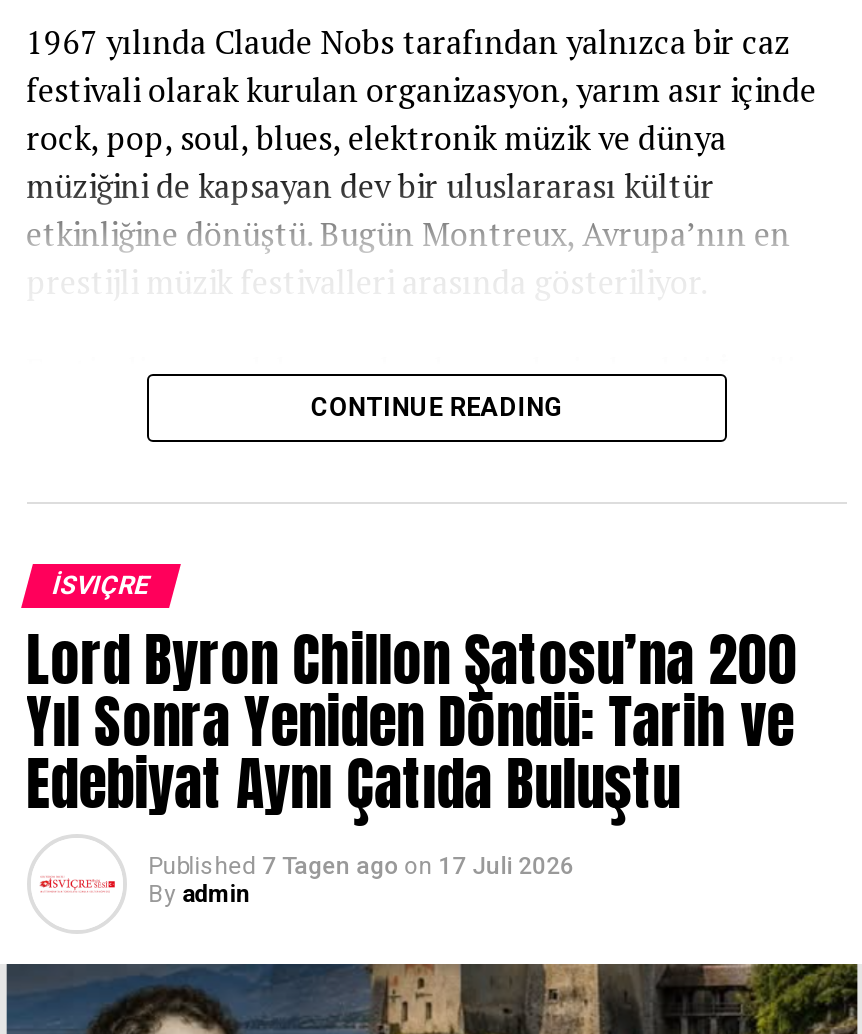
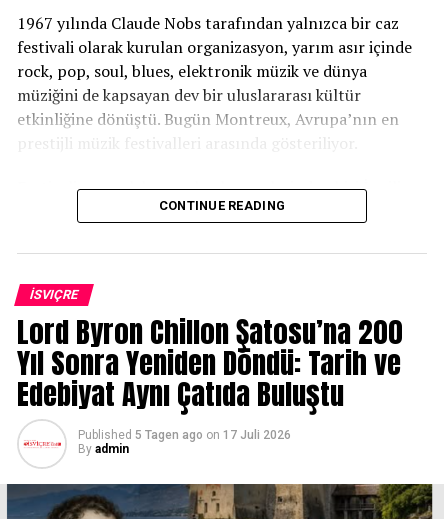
- Published 7 Tagen ago on 17 Juli 2026
+ Published 5 Tagen ago on 17 Juli 2026
